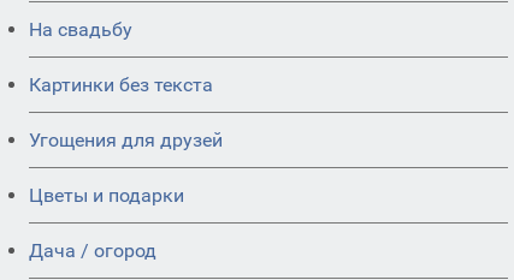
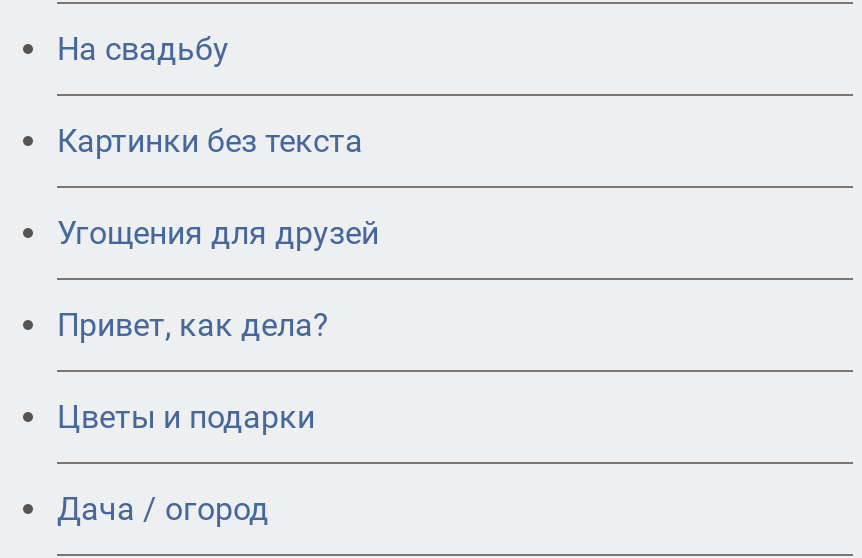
+ Привет, как дела?
